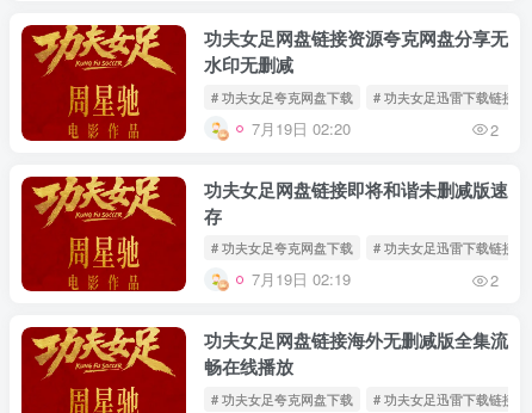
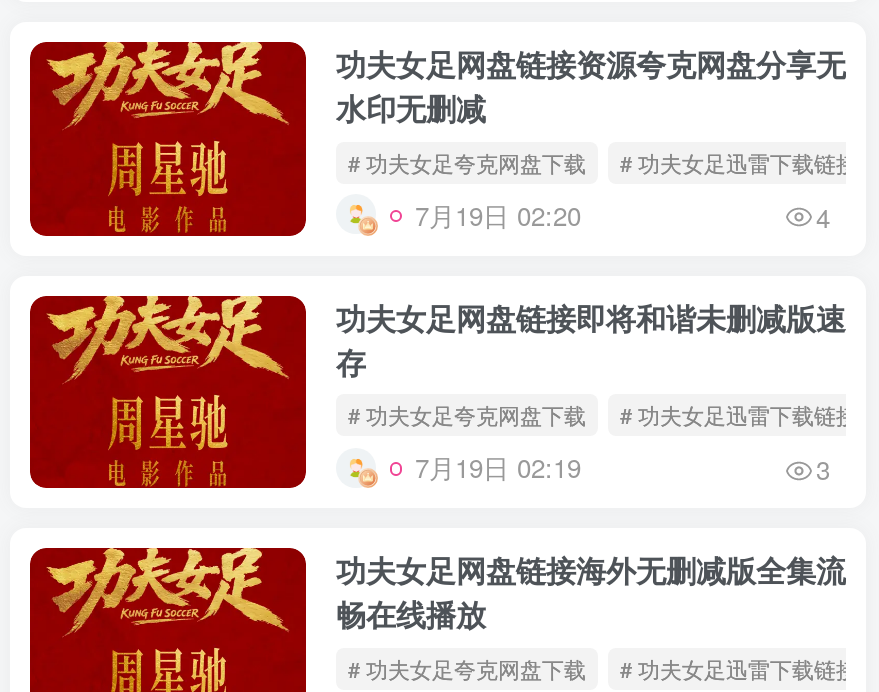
- 2
+ 4

- 2
+ 3
